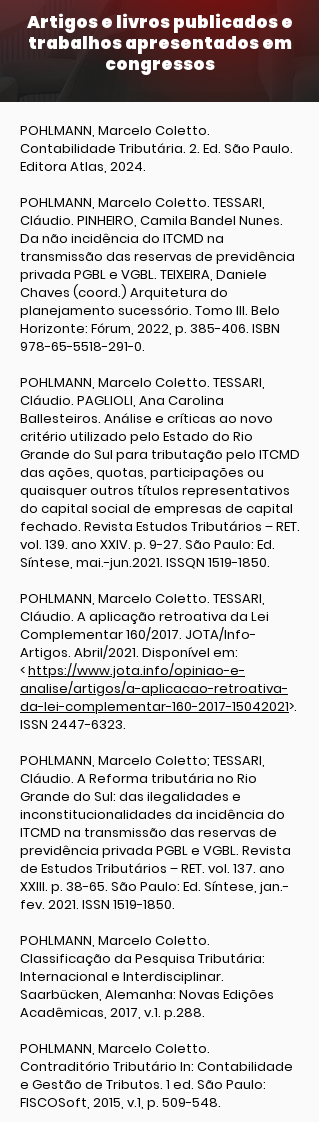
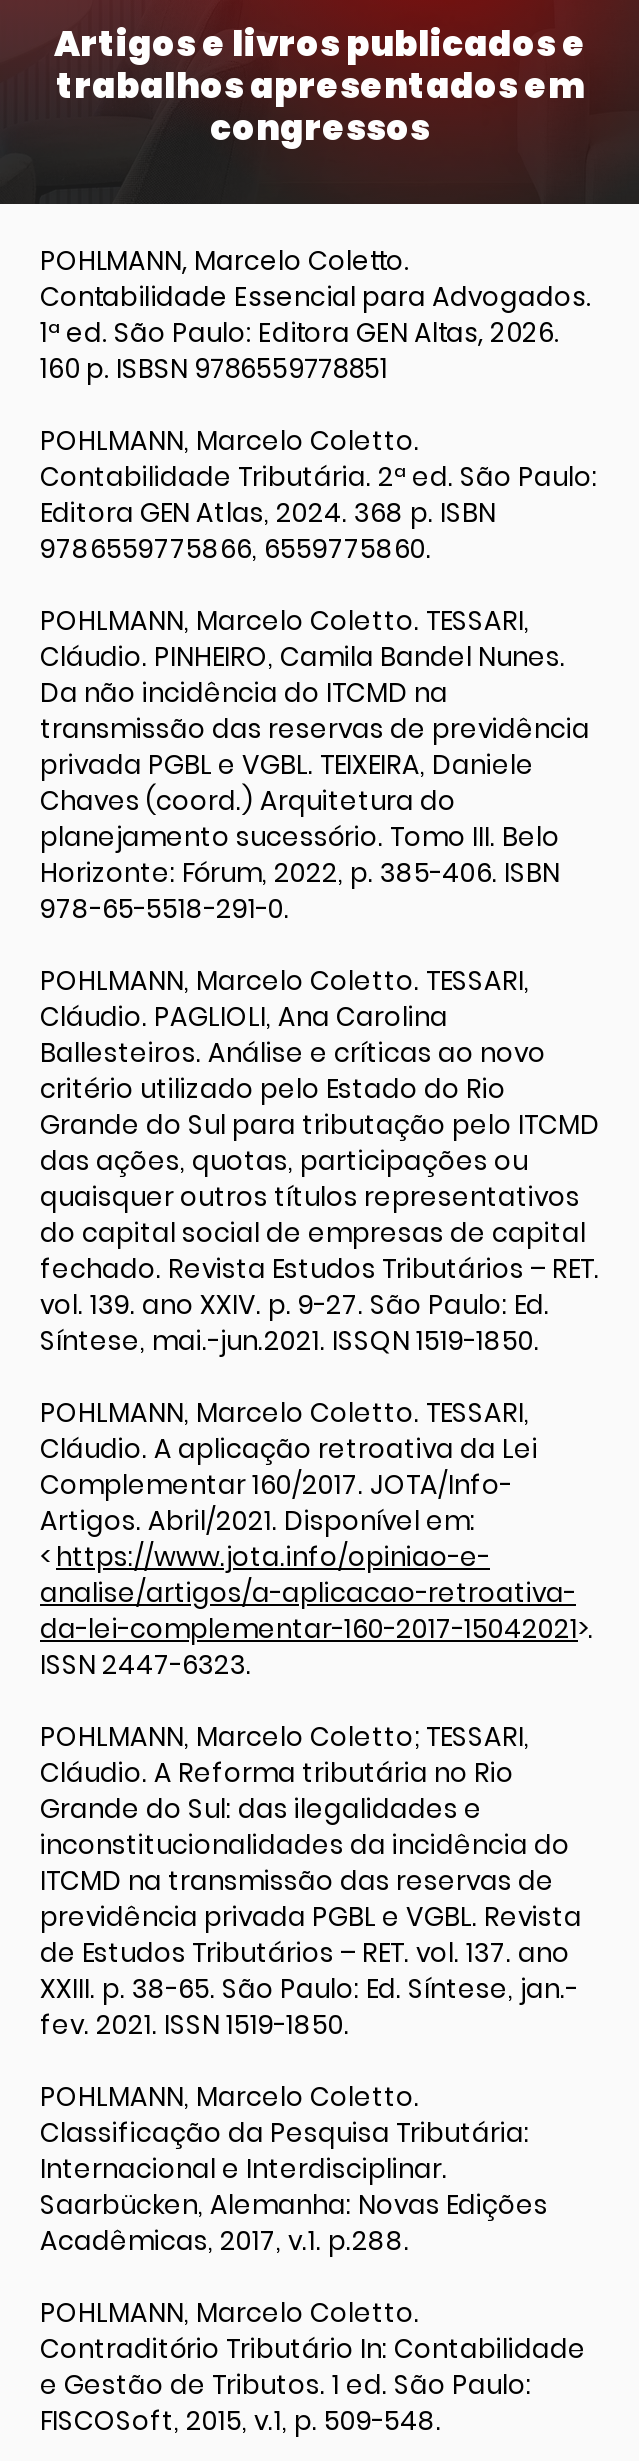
- Contabilidade Tributária. 2. Ed. São Paulo.
- Editora Atlas, 2024.
+ Contabilidade Essencial para Advogados.
+ 1ª ed. São Paulo: Editora GEN Altas, 2026.
+ 160 p. ISBSN 9786559778851
+ POHLMANN, Marcelo Coletto.
+ Contabilidade Tributária. 2ª ed. São Paulo:
+ Editora GEN Atlas, 2024. 368 p. ISBN
+ 9786559775866, 6559775860.
